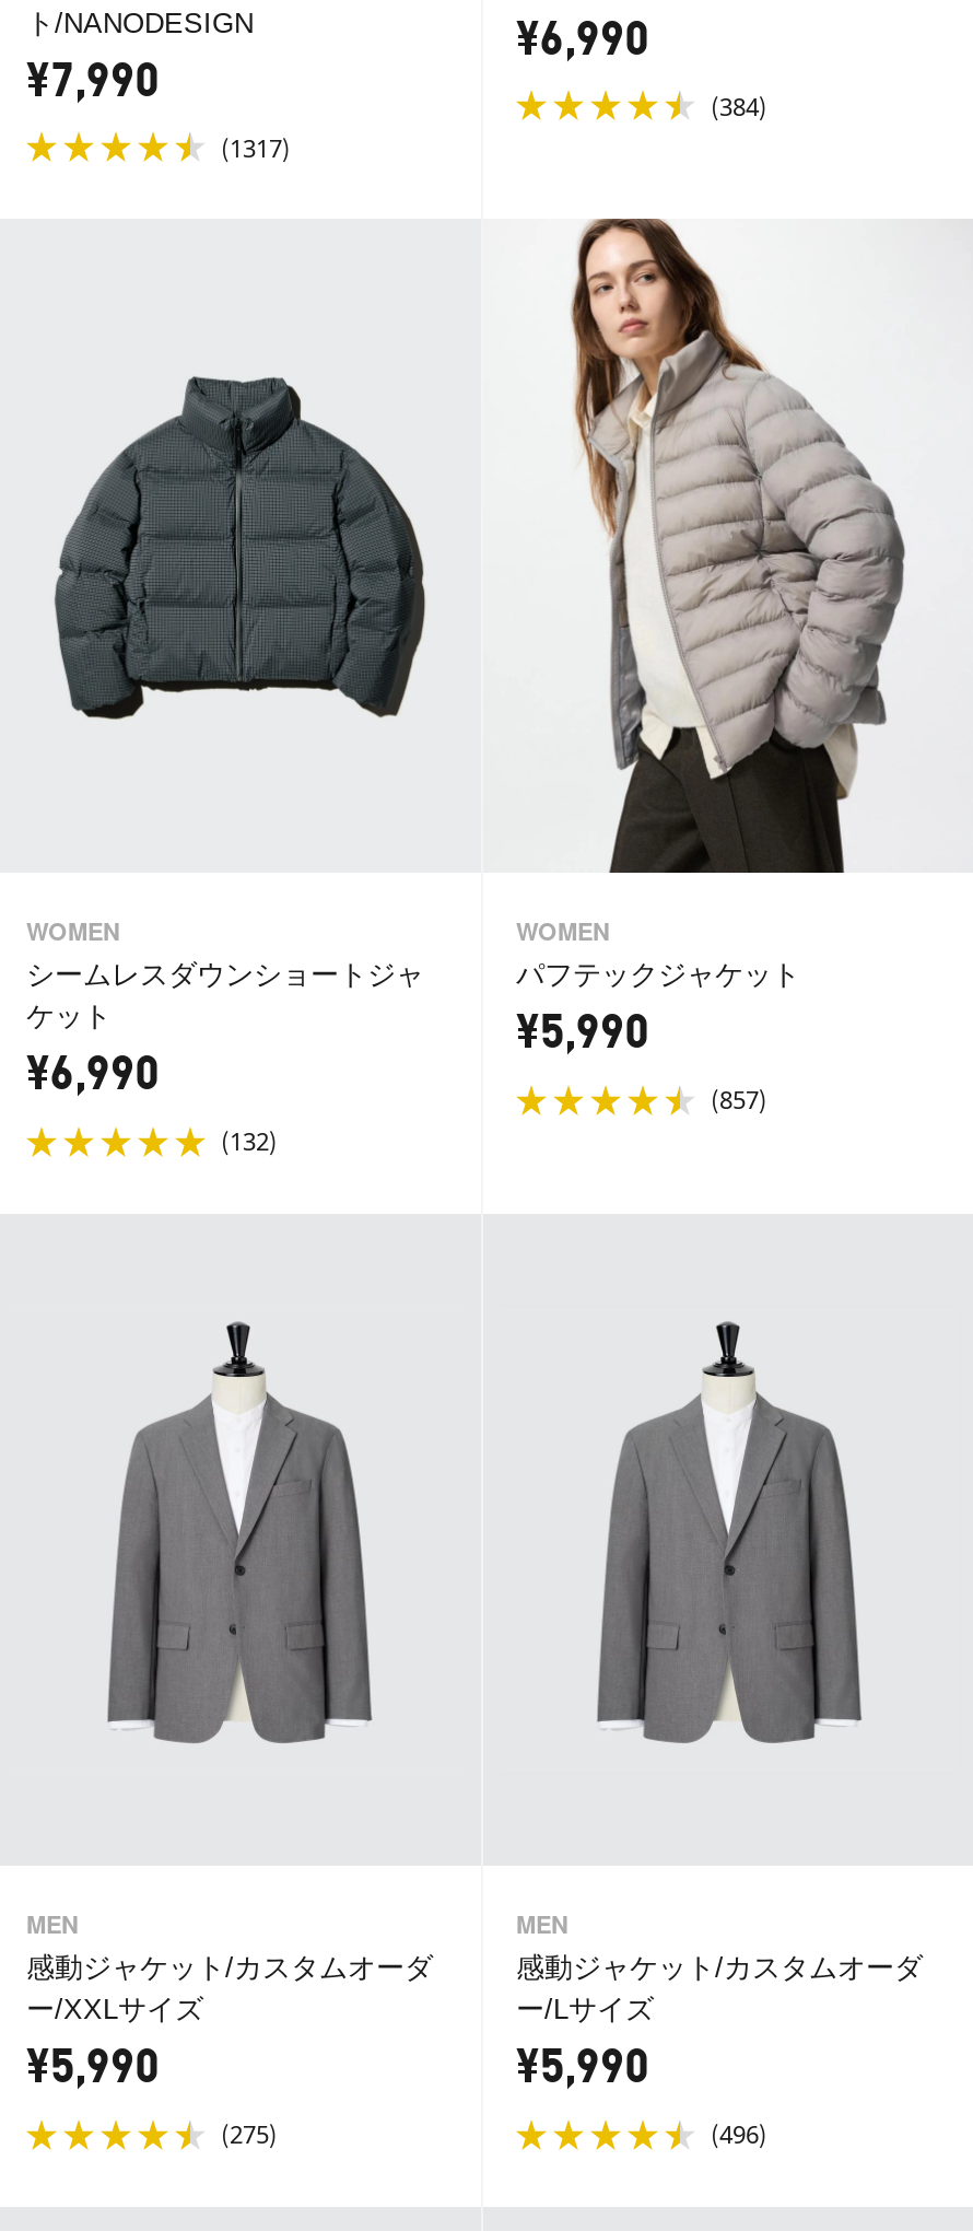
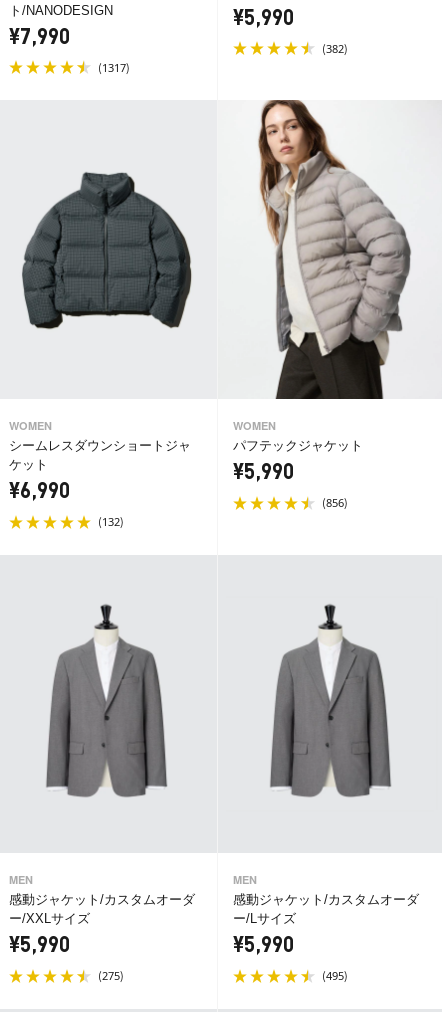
- ¥6,990
+ ¥5,990

- (384)
+ (382)

- (857)
+ (856)

- (496)
+ (495)
